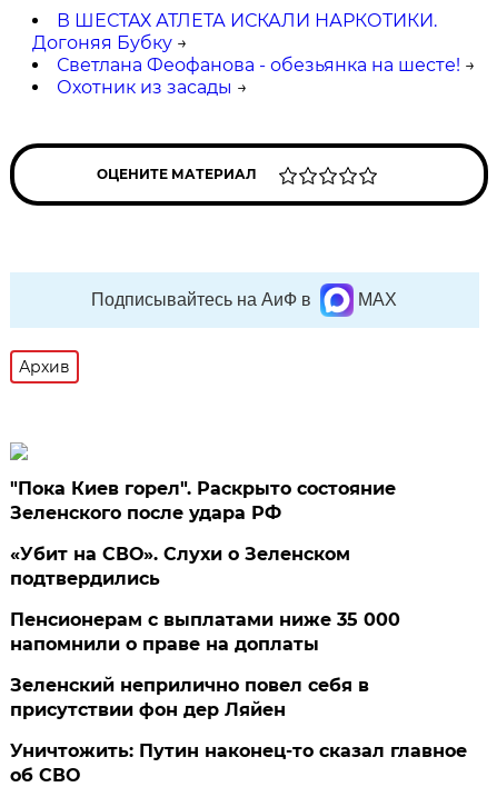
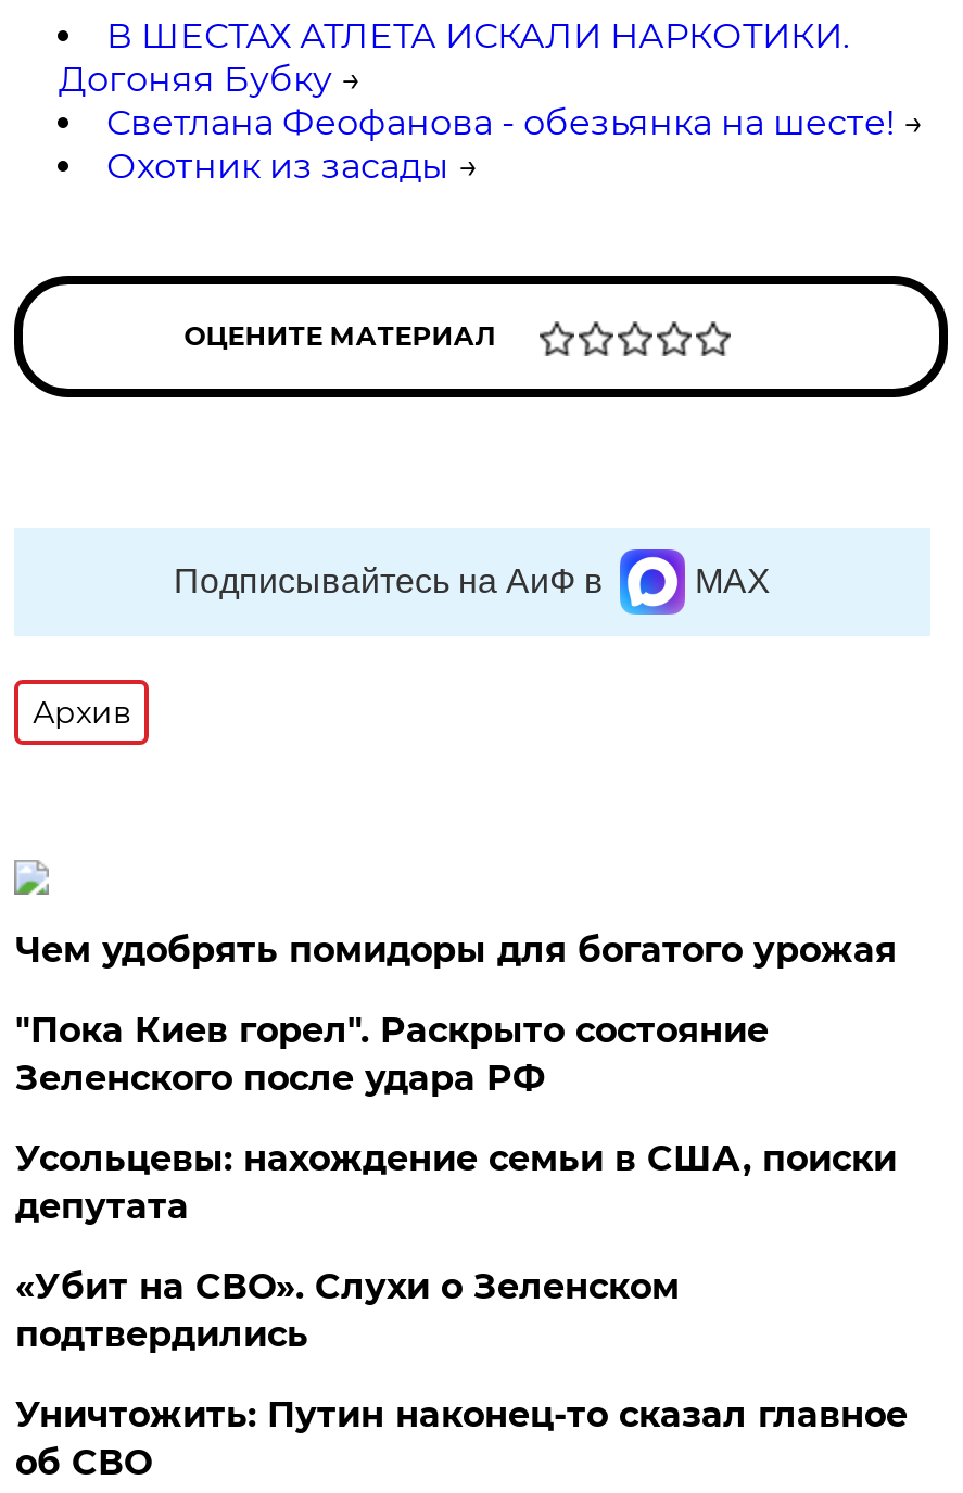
+ Чем удобрять помидоры для богатого урожая

moved down: "Пока Киев горел". Раскрыто состояние | Зеленского после удара РФ

+ Усольцевы: нахождение семьи в США, поиски
+ депутата

moved down: «Убит на СВО». Слухи о Зеленском | подтвердились

- Пенсионерам с выплатами ниже 35 000
- напомнили о праве на доплаты
- Зеленский неприлично повел cебя в
- присутствии фон дер Ляйен
